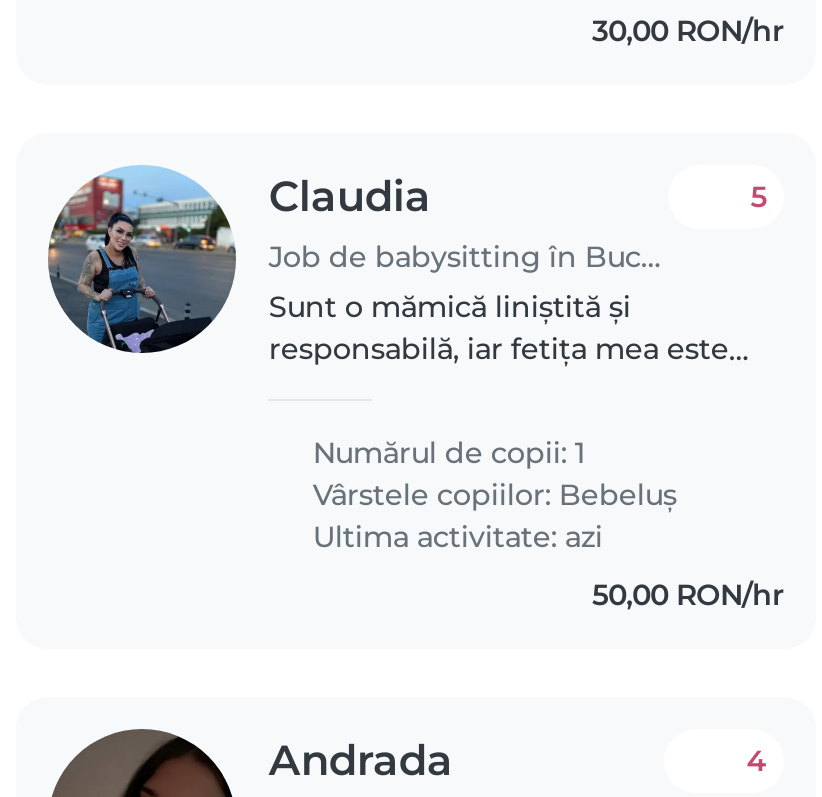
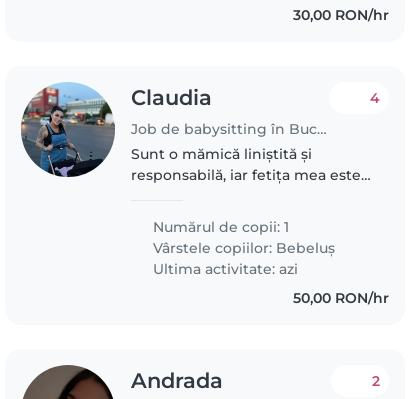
- 5
+ 4

- 4
+ 2
